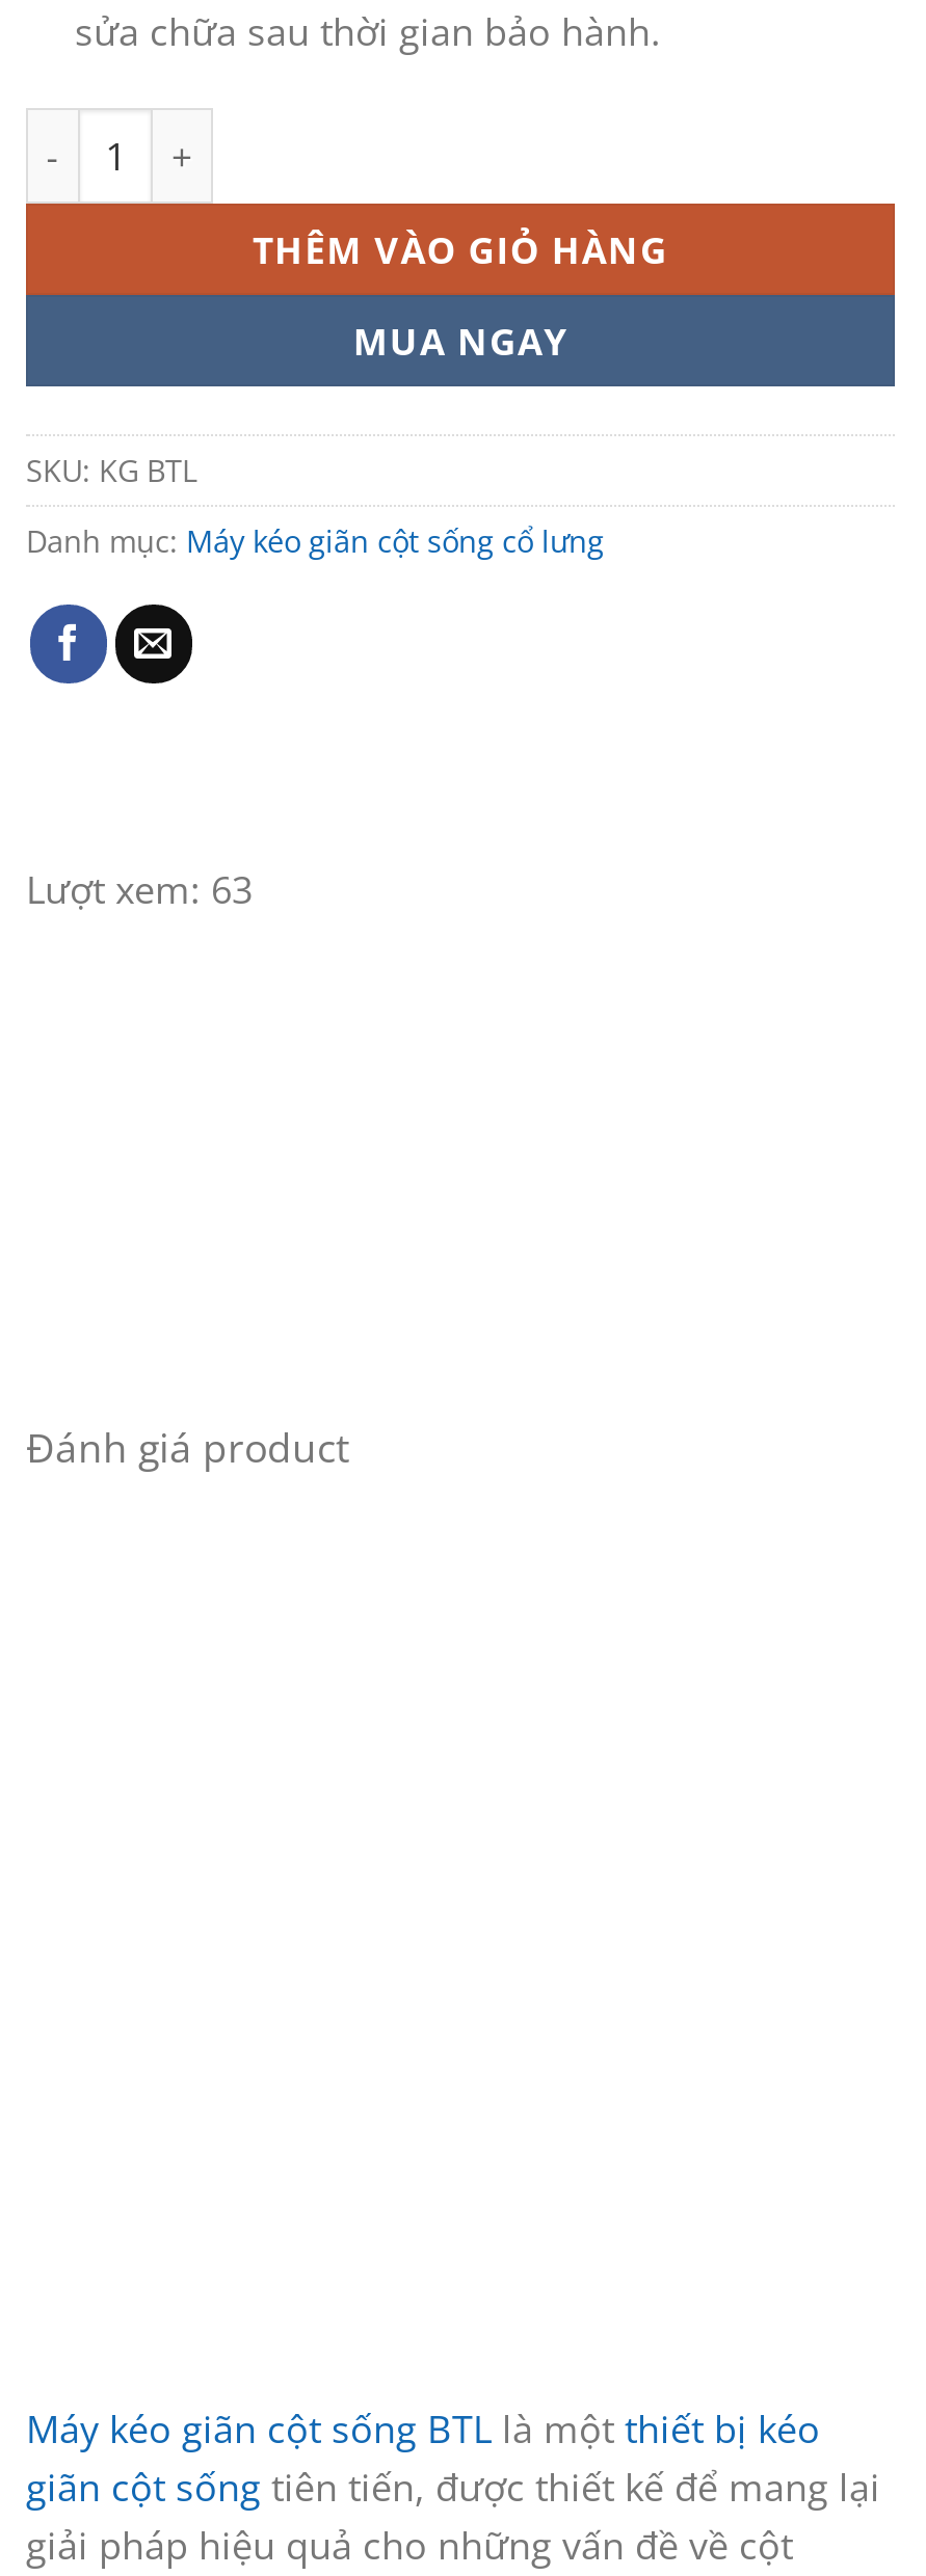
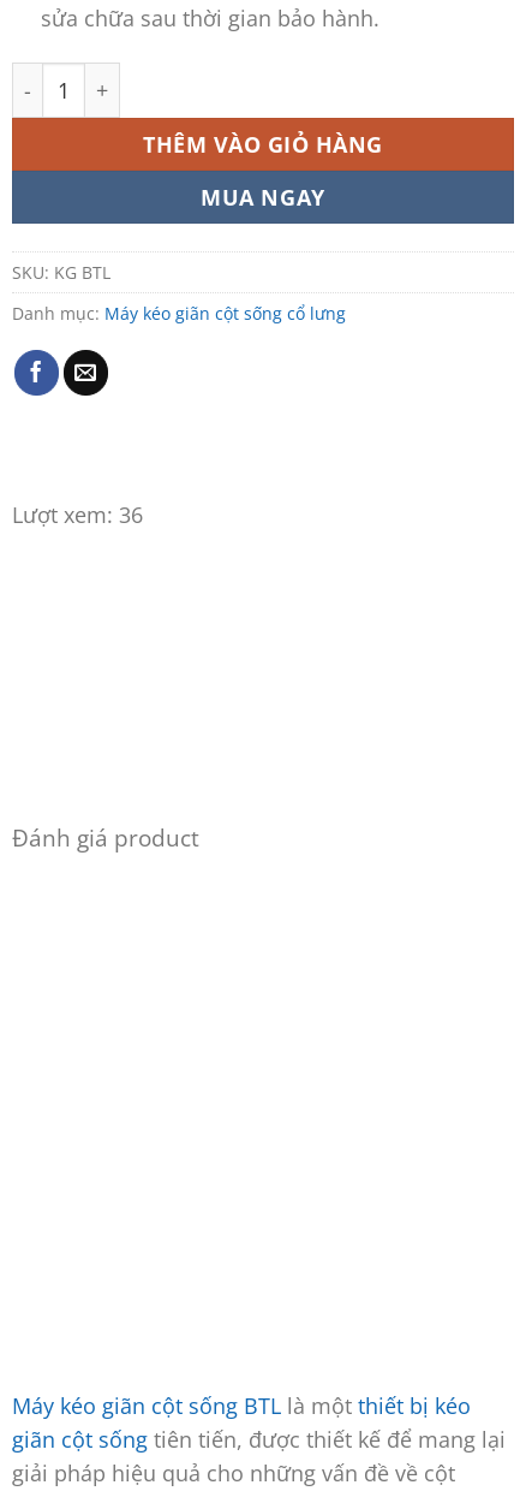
- Lượt xem: 63
+ Lượt xem: 36
